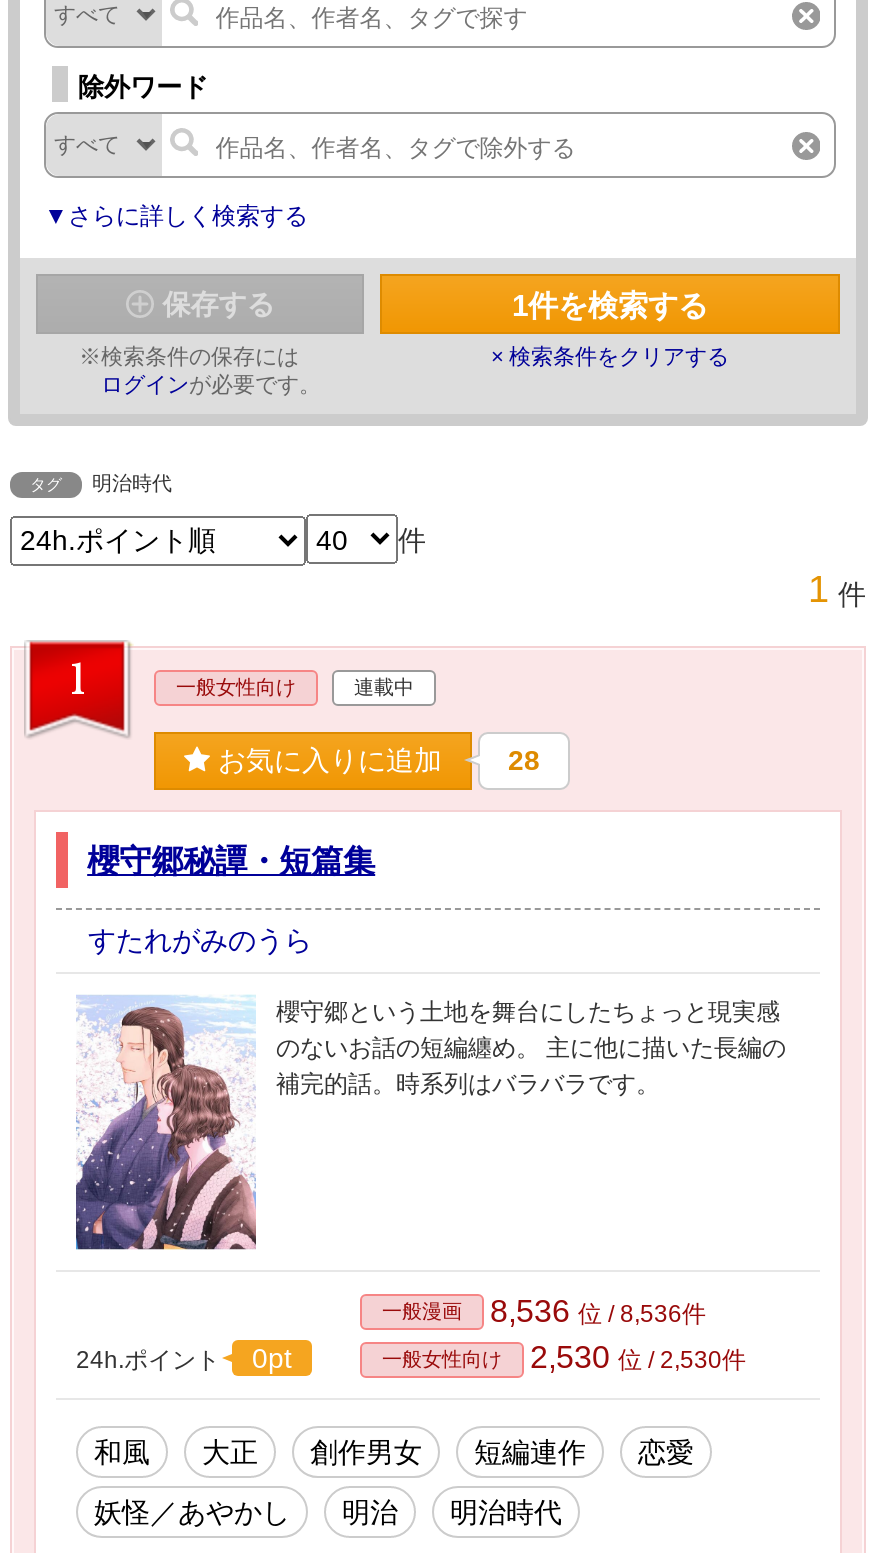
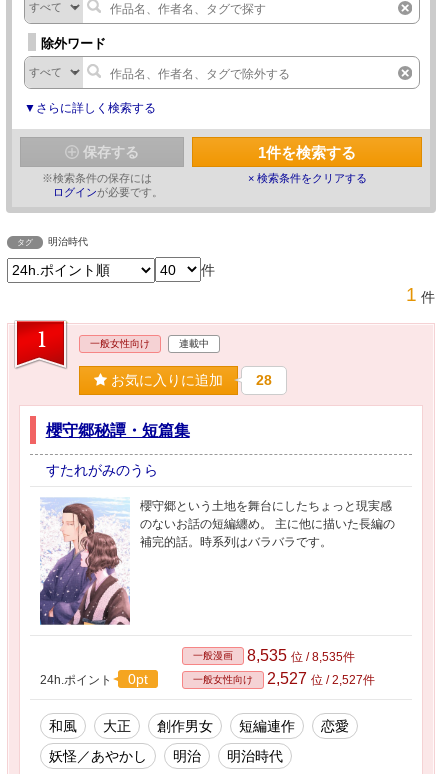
- 一般漫画 8,536位 / 8,536件
+ 一般漫画 8,535位 / 8,535件

- 一般女性向け 2,530位 / 2,530件
+ 一般女性向け 2,527位 / 2,527件
